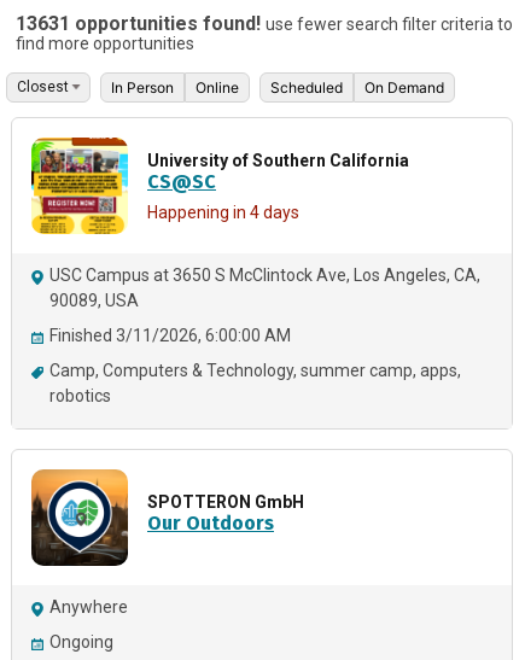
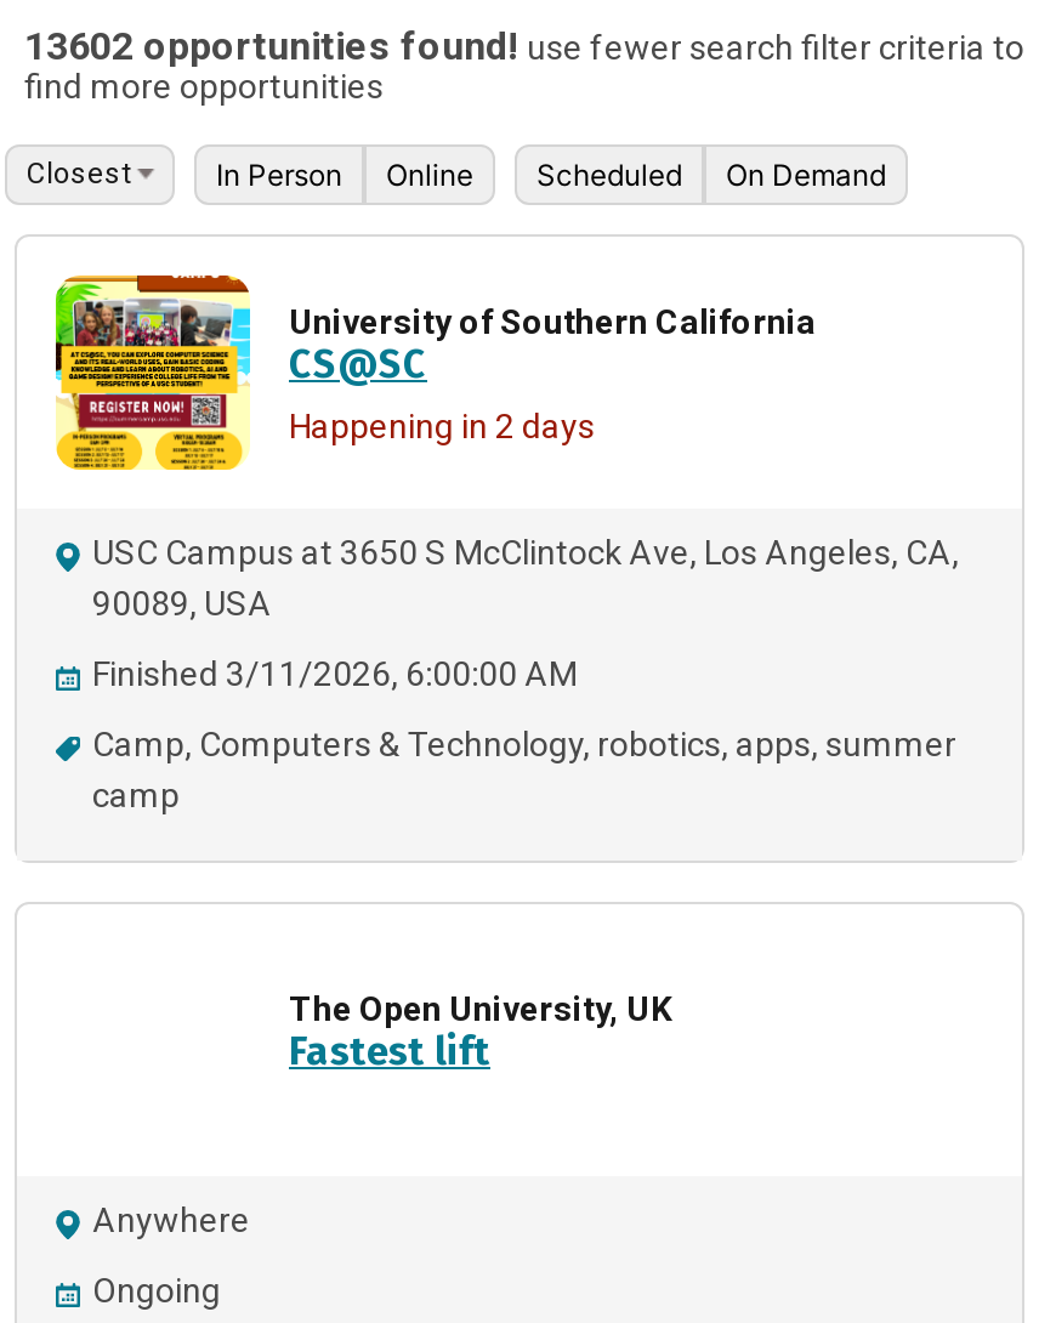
- 13631 opportunities found! use fewer search filter criteria to
+ 13602 opportunities found! use fewer search filter criteria to

- Happening in 4 days
+ Happening in 2 days

- Camp Computers & Technology summer camp apps
- robotics
+ Camp Computers & Technology robotics apps summer
+ camp

- [image]

- SPOTTERON GmbH
- Our Outdoors
+ The Open University, UK
+ Fastest lift
